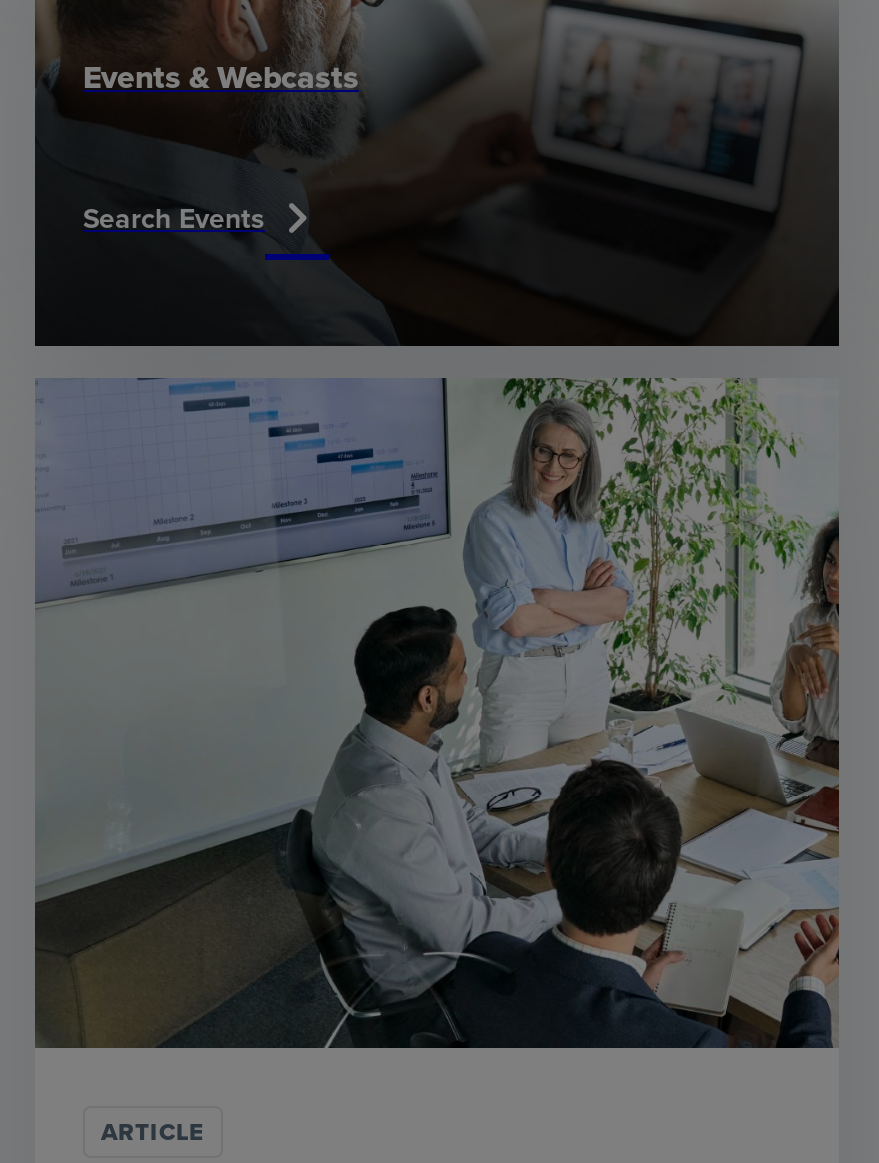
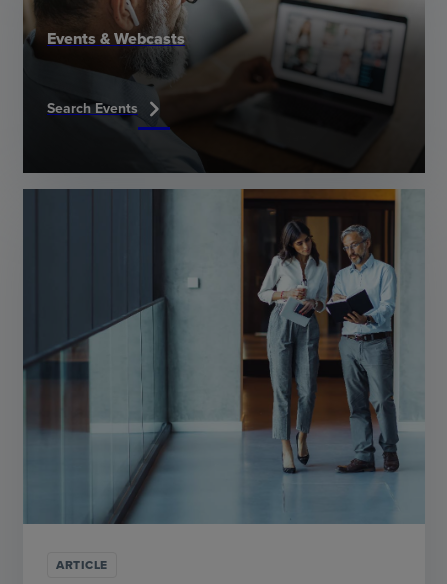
- [image]
+ [image]
